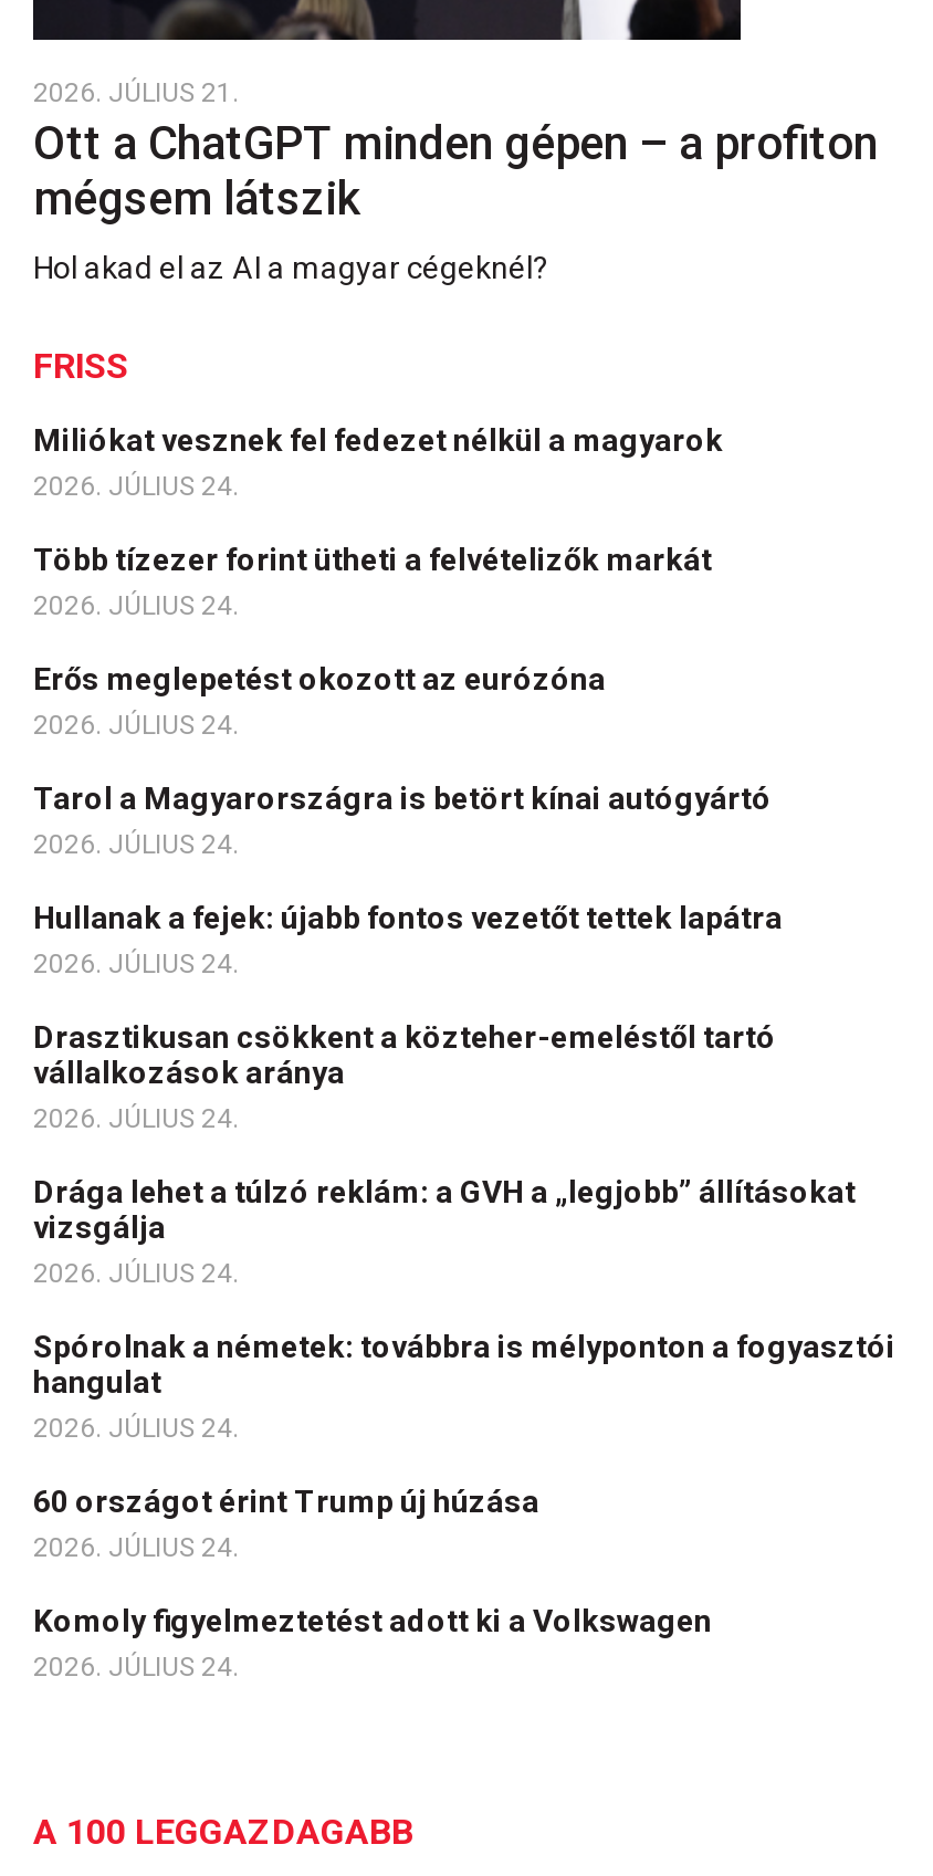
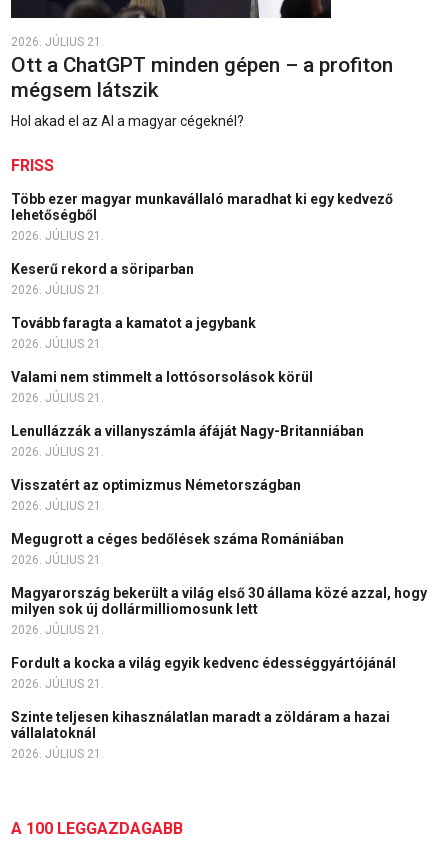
- Miliókat vesznek fel fedezet nélkül a magyarok
- 2026. JÚLIUS 24.
+ Több ezer magyar munkavállaló maradhat ki egy kedvező
+ lehetőségből
+ 2026. JÚLIUS 21.

- Több tízezer forint ütheti a felvételizők markát
- 2026. JÚLIUS 24.
+ Keserű rekord a söriparban
+ 2026. JÚLIUS 21.

- Erős meglepetést okozott az eurózóna
- 2026. JÚLIUS 24.
+ Tovább faragta a kamatot a jegybank
+ 2026. JÚLIUS 21.

- Tarol a Magyarországra is betört kínai autógyártó
- 2026. JÚLIUS 24.
+ Valami nem stimmelt a lottósorsolások körül
+ 2026. JÚLIUS 21.

- Hullanak a fejek: újabb fontos vezetőt tettek lapátra
- 2026. JÚLIUS 24.
+ Lenullázzák a villanyszámla áfáját Nagy-Britanniában
+ 2026. JÚLIUS 21.

- Drasztikusan csökkent a közteher-emeléstől tartó
- vállalkozások aránya
- 2026. JÚLIUS 24.
+ Visszatért az optimizmus Németországban
+ 2026. JÚLIUS 21.

- Drága lehet a túlzó reklám: a GVH a „legjobb” állításokat
- vizsgálja
- 2026. JÚLIUS 24.
+ Megugrott a céges bedőlések száma Romániában
+ 2026. JÚLIUS 21.

- Spórolnak a németek: továbbra is mélyponton a fogyasztói
- hangulat
- 2026. JÚLIUS 24.
+ Magyarország bekerült a világ első 30 állama közé azzal, hogy
+ milyen sok új dollármilliomosunk lett
+ 2026. JÚLIUS 21.

- 60 országot érint Trump új húzása
- 2026. JÚLIUS 24.
+ Fordult a kocka a világ egyik kedvenc édességgyártójánál
+ 2026. JÚLIUS 21.

- Komoly figyelmeztetést adott ki a Volkswagen
- 2026. JÚLIUS 24.
+ Szinte teljesen kihasználatlan maradt a zöldáram a hazai
+ vállalatoknál
+ 2026. JÚLIUS 21.
